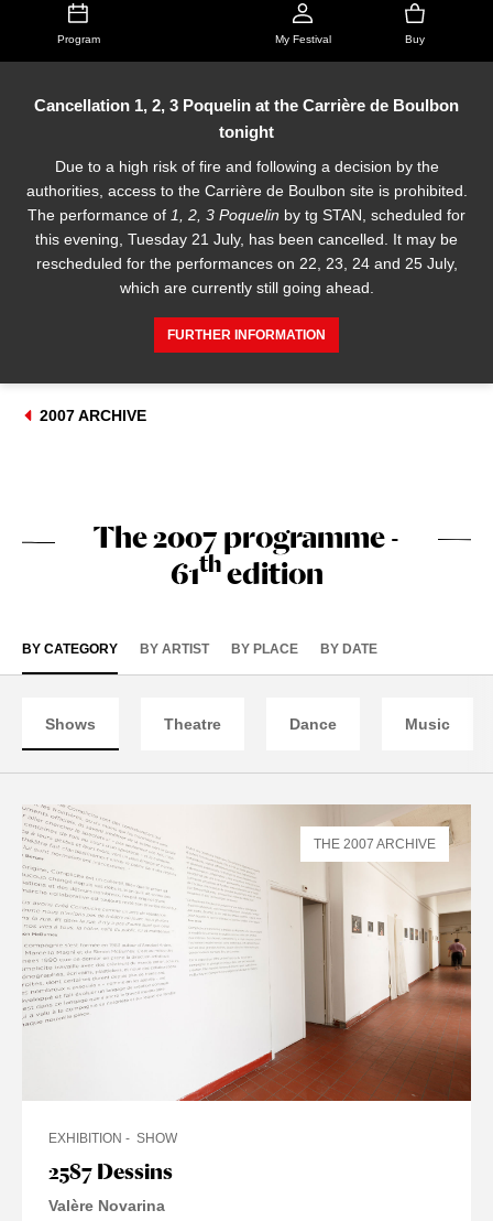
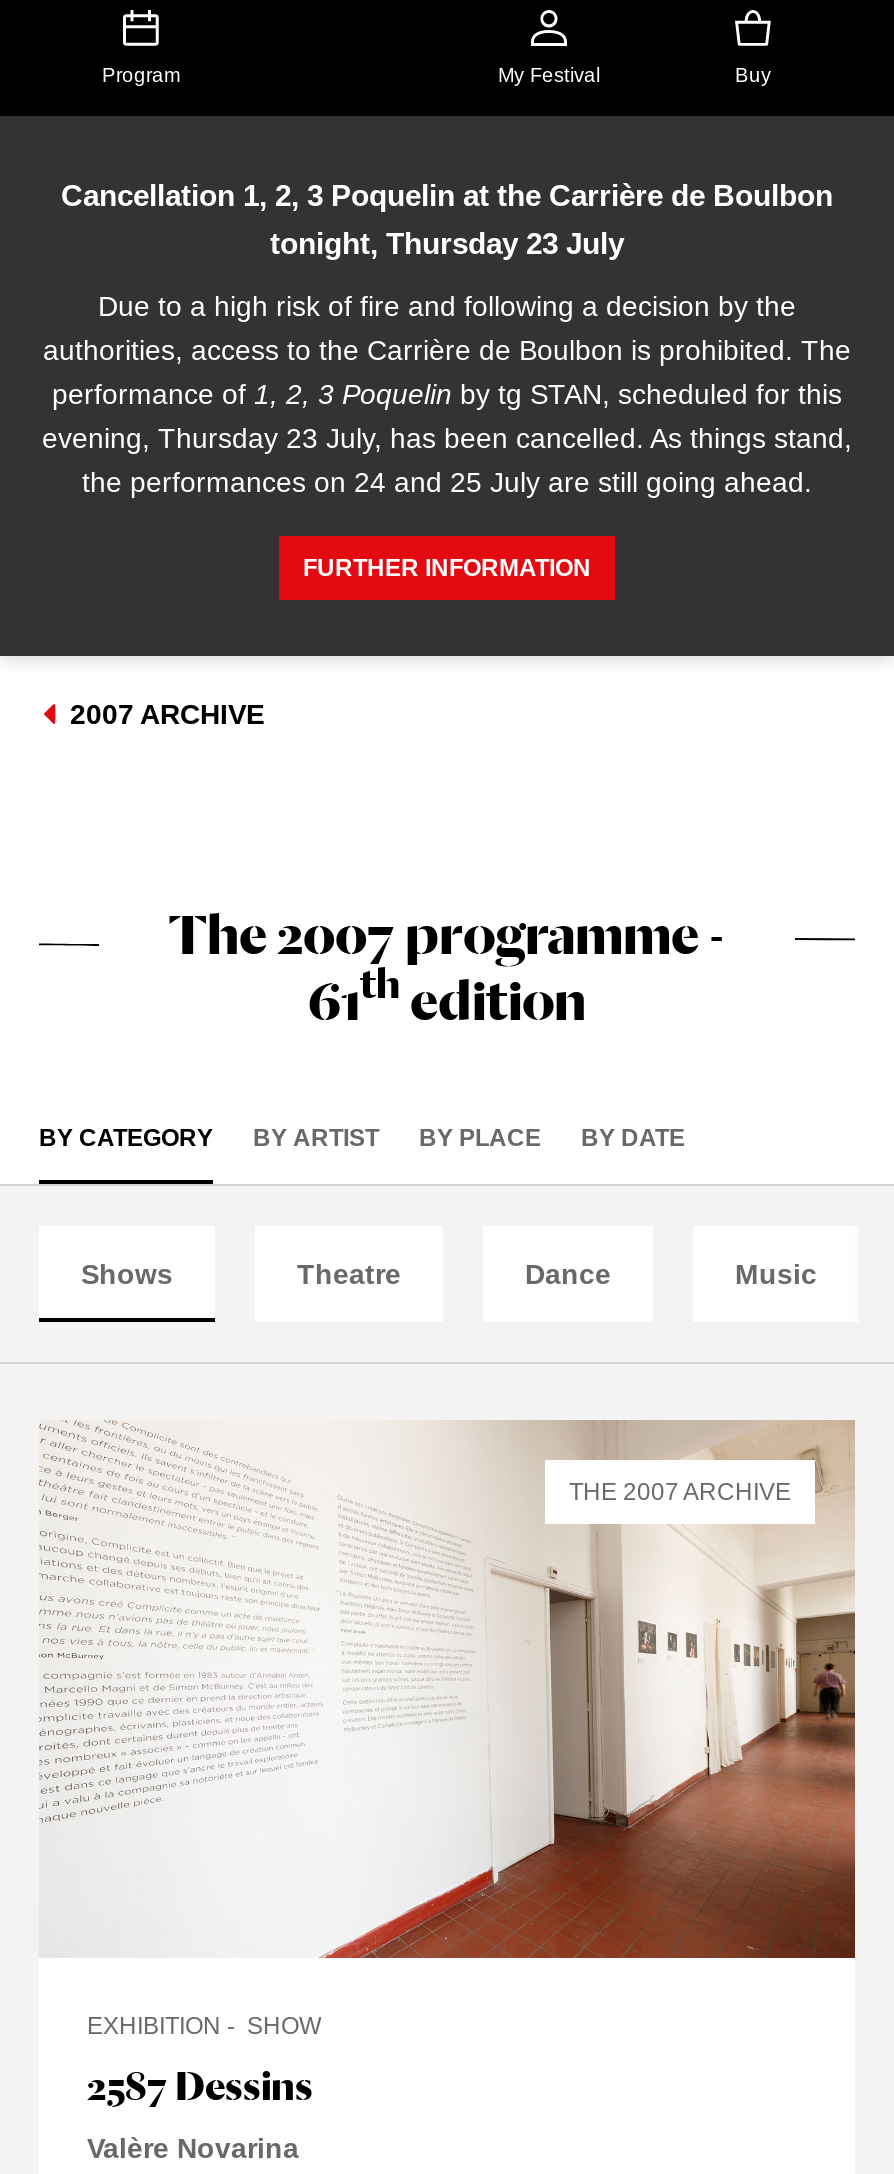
- tonight
+ tonight, Thursday 23 July

- authorities, access to the Carrière de Boulbon site is prohibited.
- The performance of 1, 2, 3 Poquelin by tg STAN, scheduled for
- this evening, Tuesday 21 July, has been cancelled. It may be
- rescheduled for the performances on 22, 23, 24 and 25 July,
- which are currently still going ahead.
+ authorities, access to the Carrière de Boulbon is prohibited. The
+ performance of 1, 2, 3 Poquelin by tg STAN, scheduled for this
+ evening, Thursday 23 July, has been cancelled. As things stand,
+ the performances on 24 and 25 July are still going ahead.
